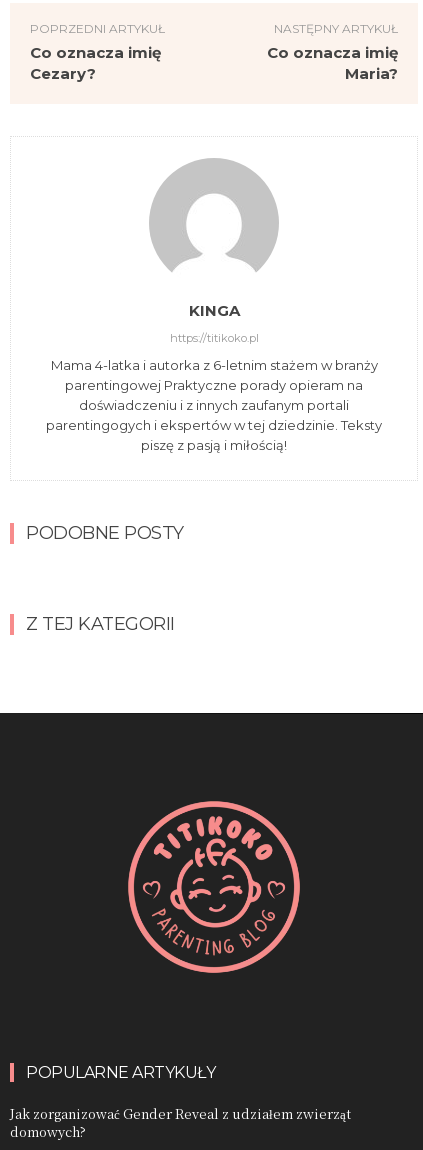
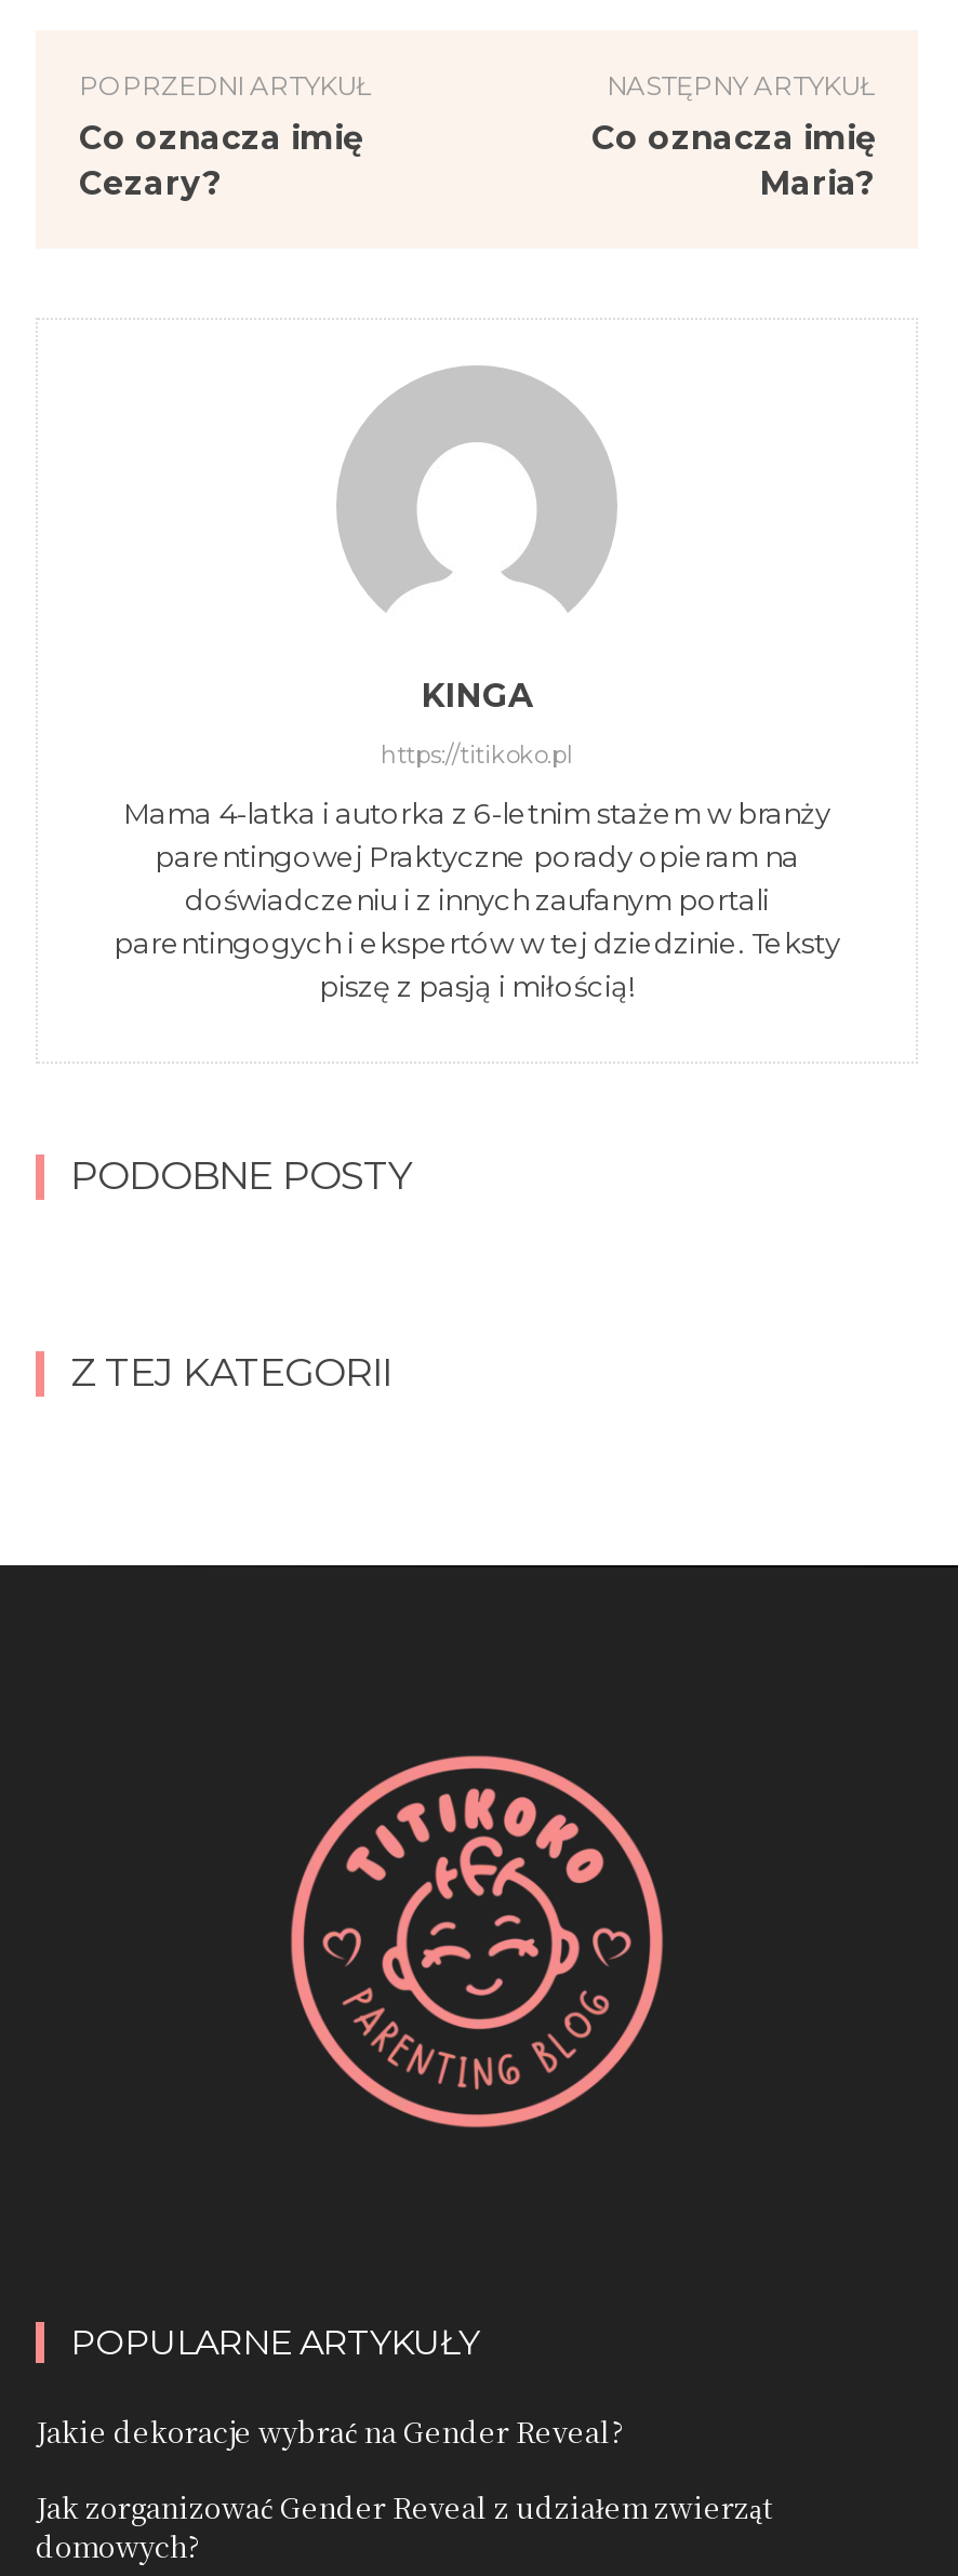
+ Jakie dekoracje wybrać na Gender Reveal?
